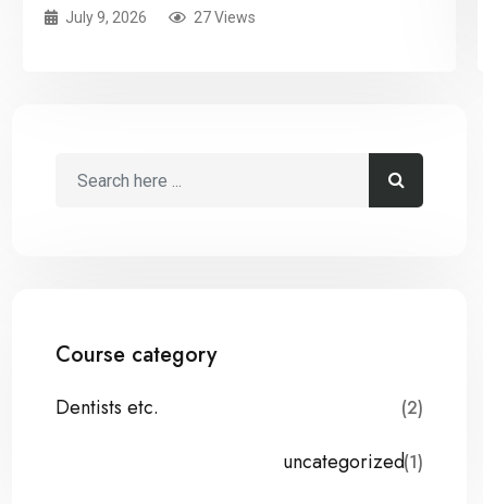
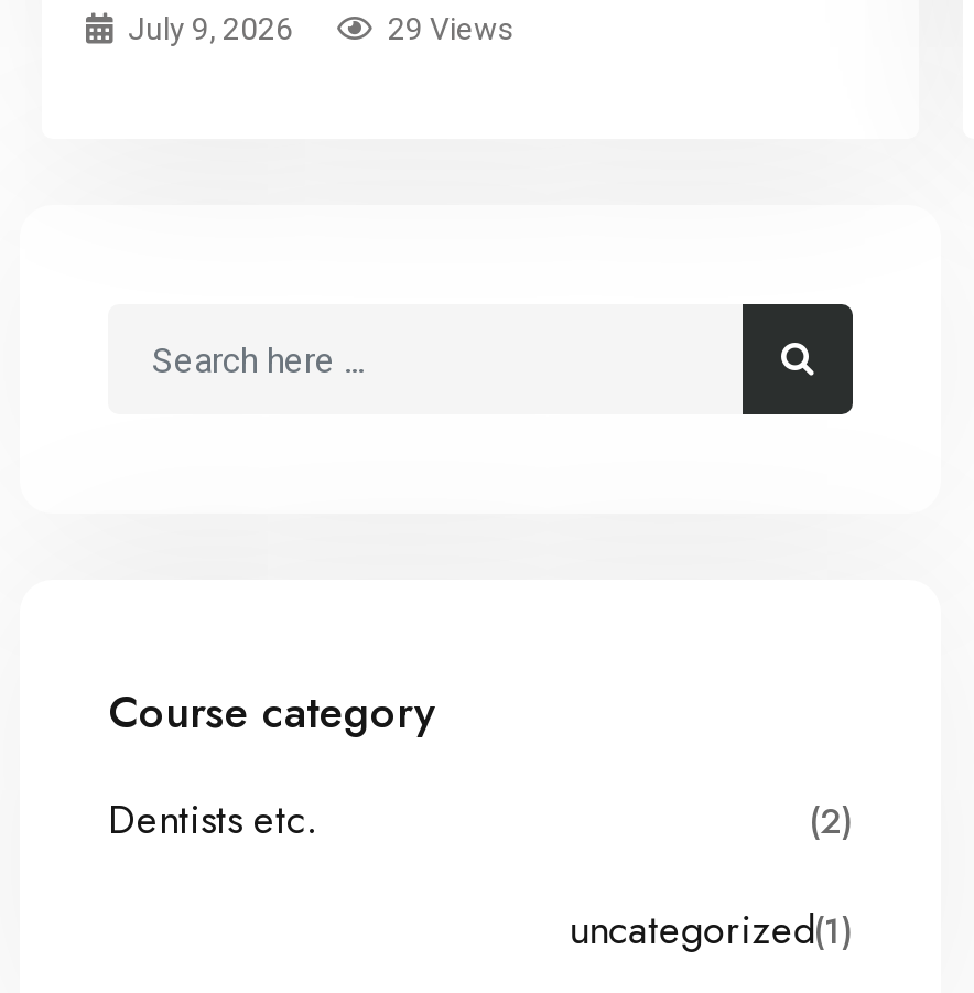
- 27 Views
+ 29 Views
